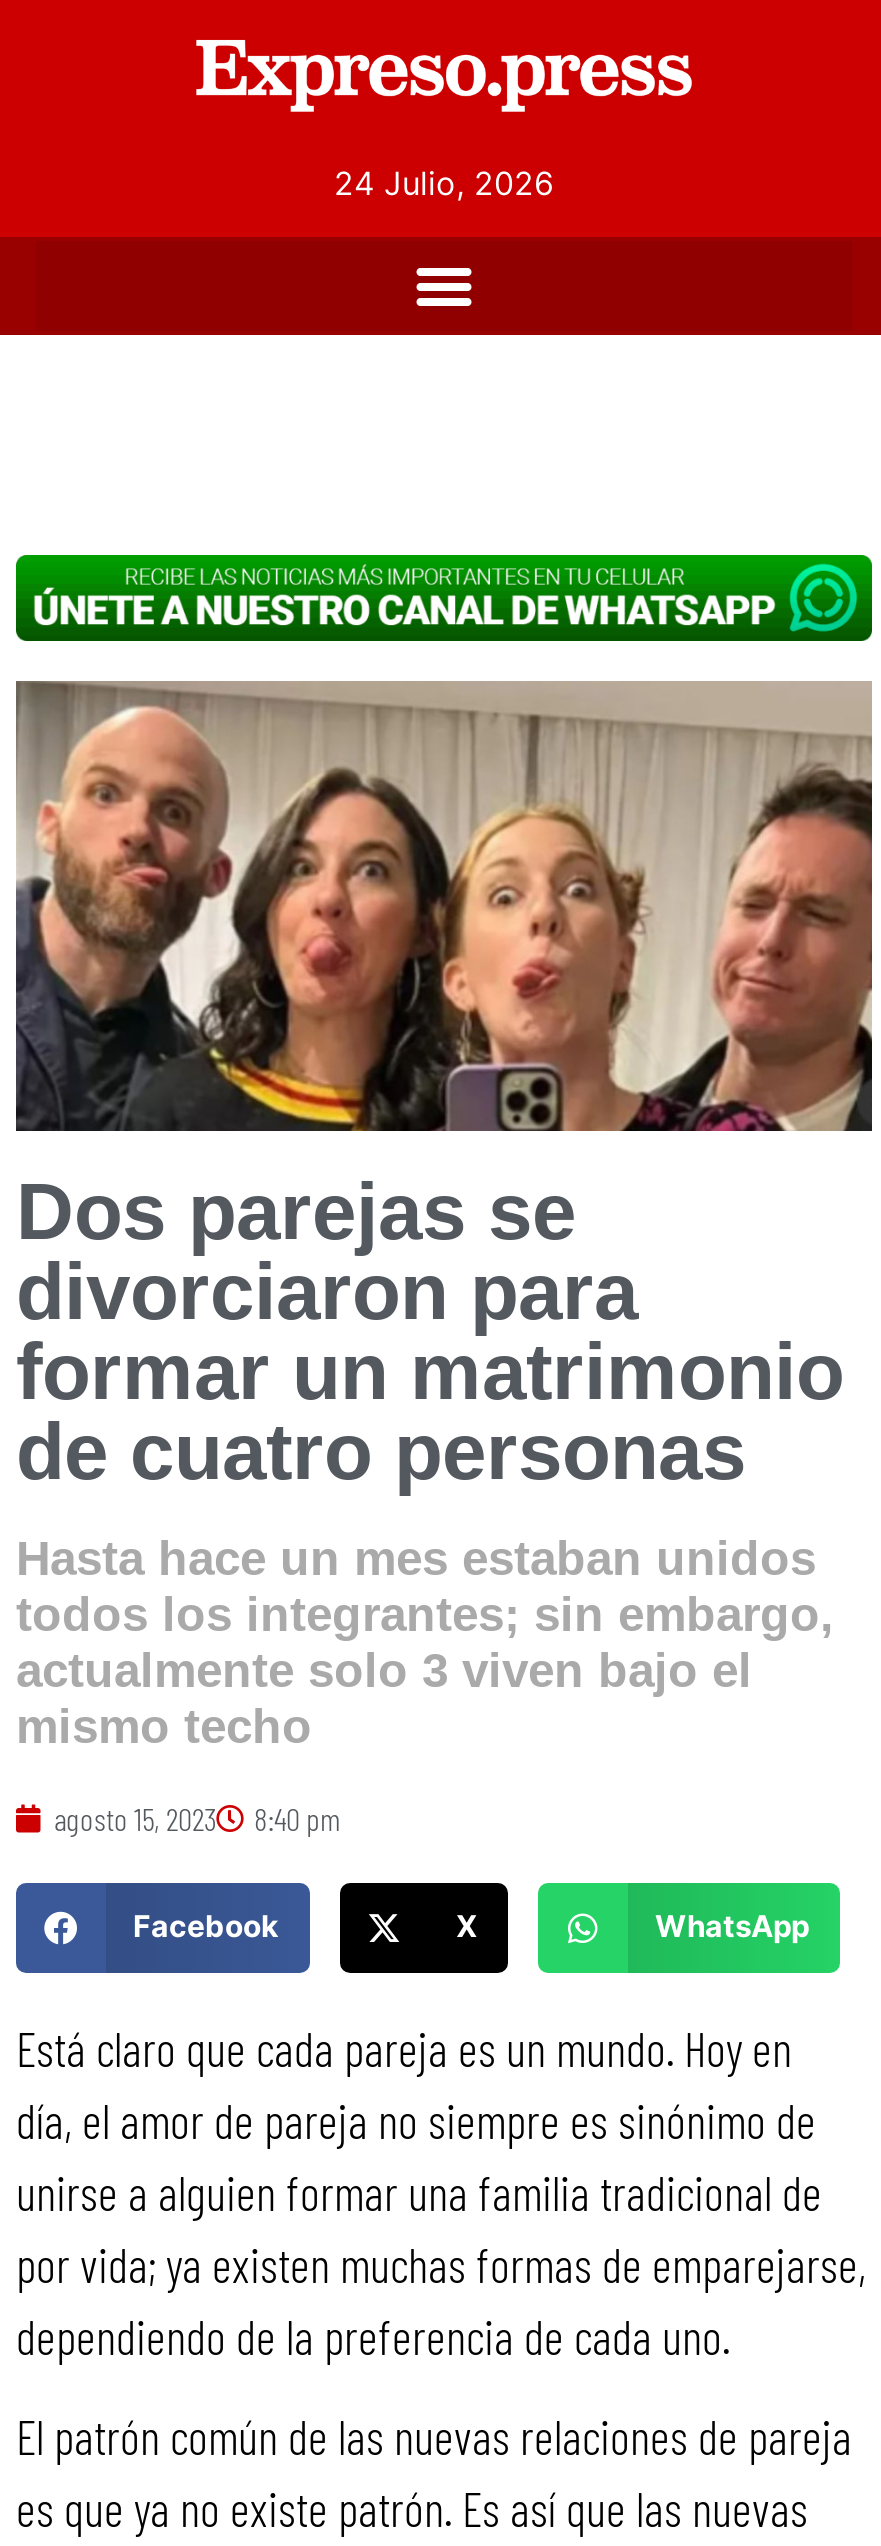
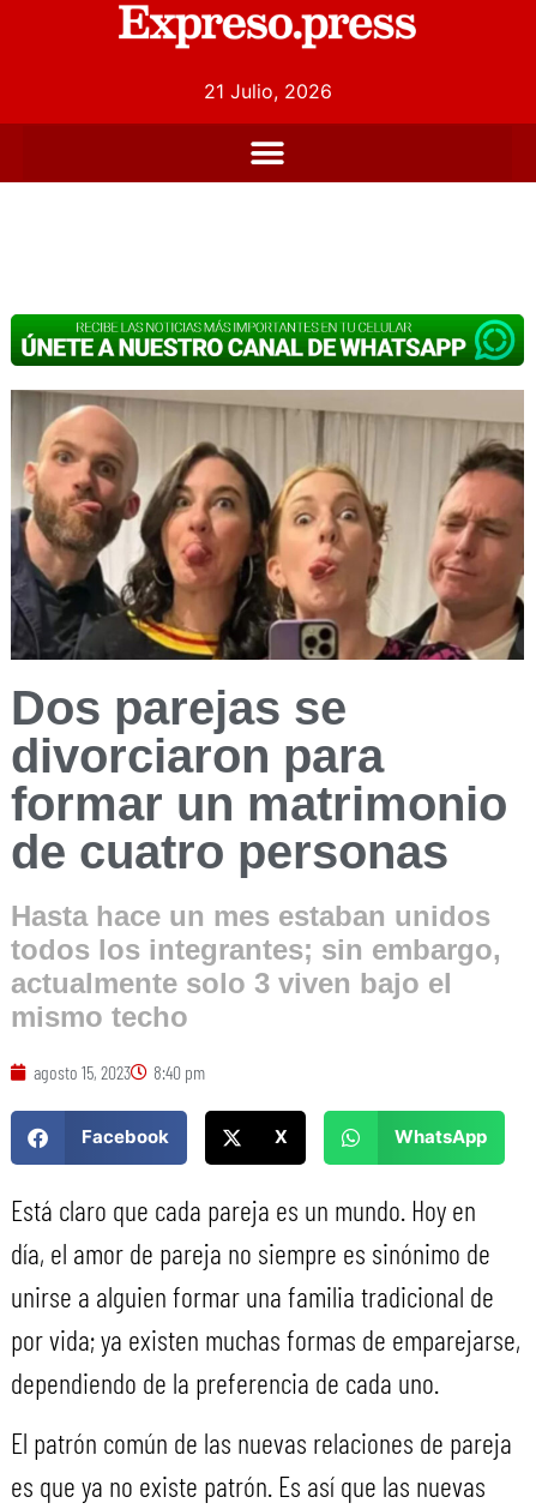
- 24 Julio, 2026
+ 21 Julio, 2026
